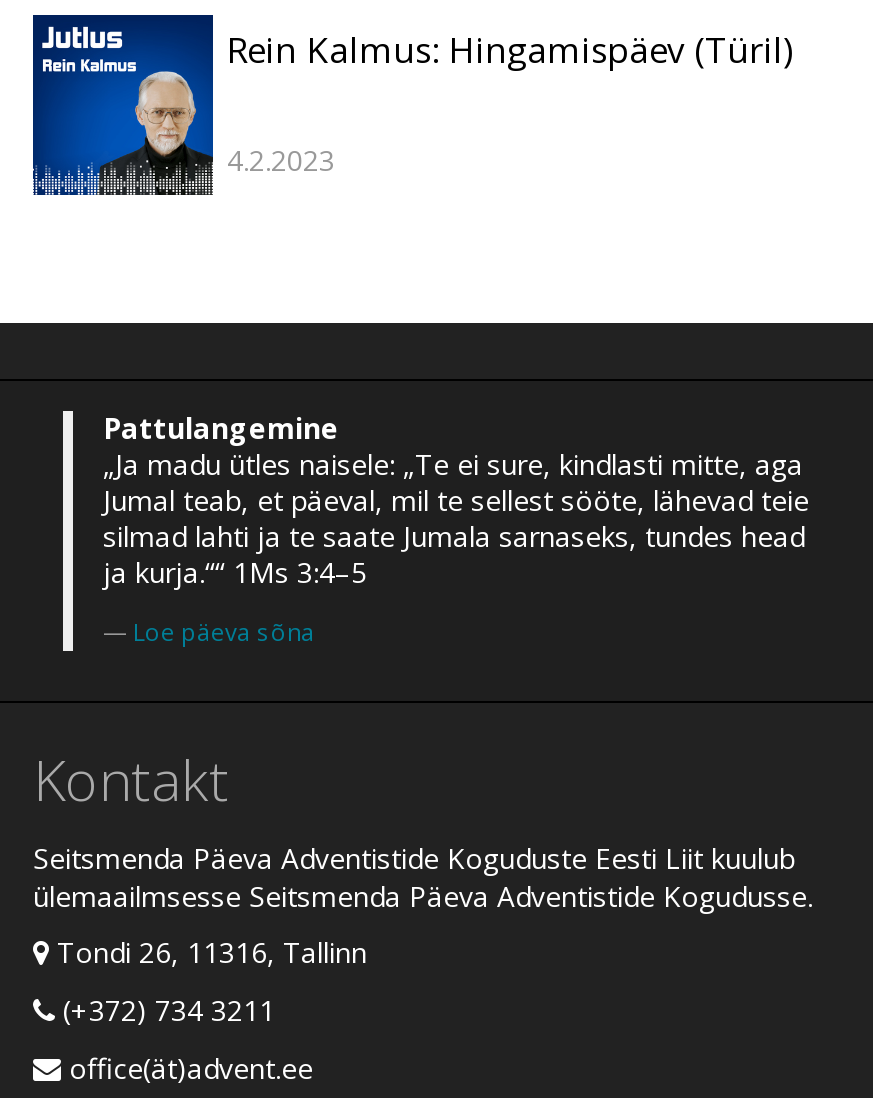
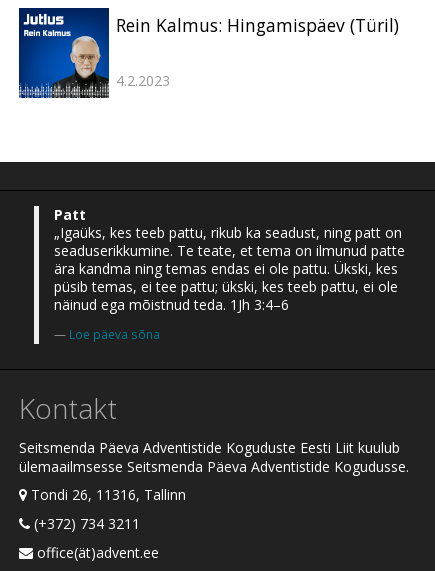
- Pattulangemine
- „Ja madu ütles naisele: „Te ei sure, kindlasti mitte, aga
- Jumal teab, et päeval, mil te sellest sööte, lähevad teie
- silmad lahti ja te saate Jumala sarnaseks, tundes head
- ja kurja.““ 1Ms 3:4–5
+ Patt
+ „Igaüks, kes teeb pattu, rikub ka seadust, ning patt on
+ seaduserikkumine. Te teate, et tema on ilmunud patte
+ ära kandma ning temas endas ei ole pattu. Ükski, kes
+ püsib temas, ei tee pattu; ükski, kes teeb pattu, ei ole
+ näinud ega mõistnud teda. 1Jh 3:4–6
